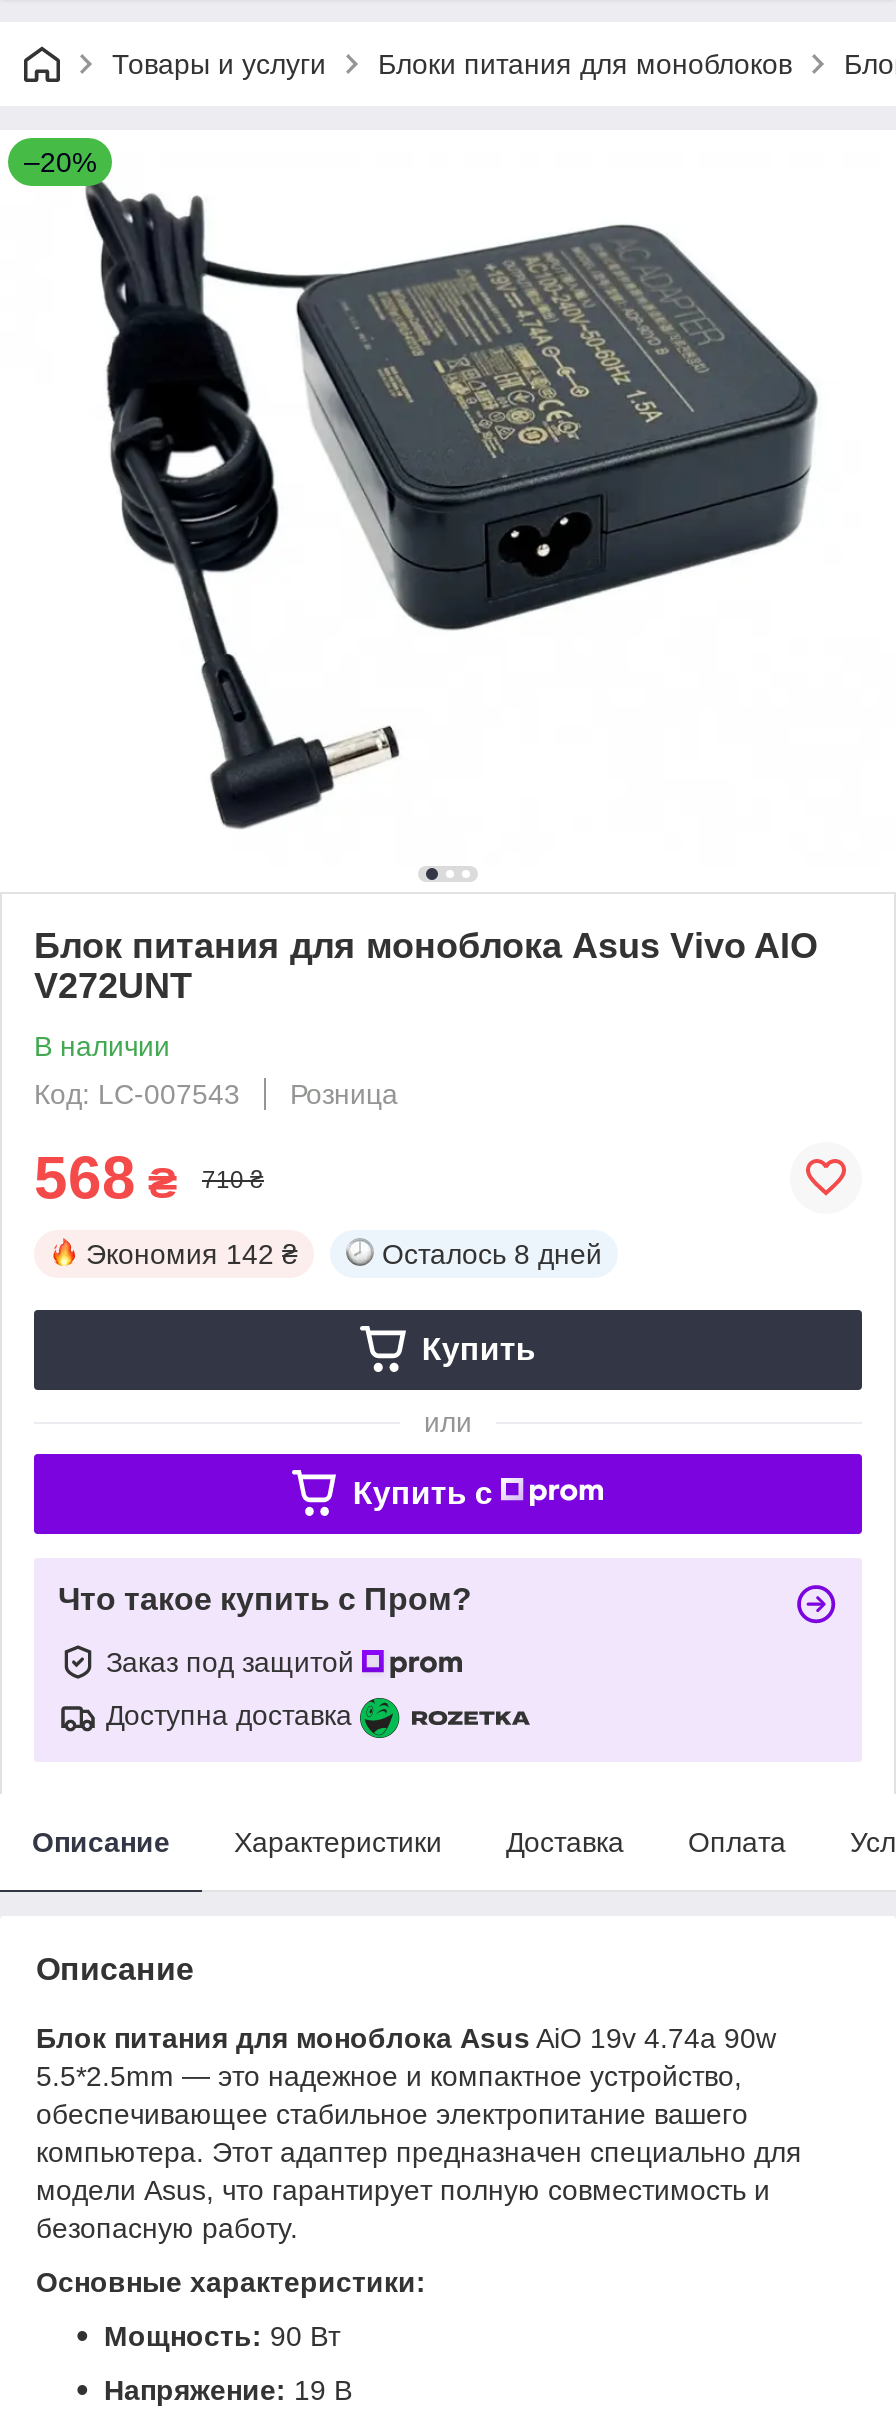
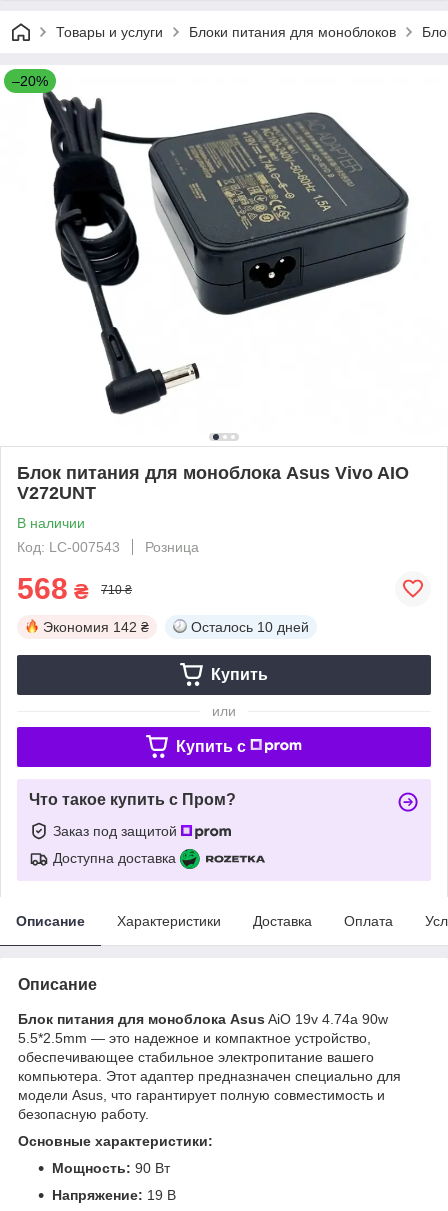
- Осталось 8 дней
+ Осталось 10 дней
